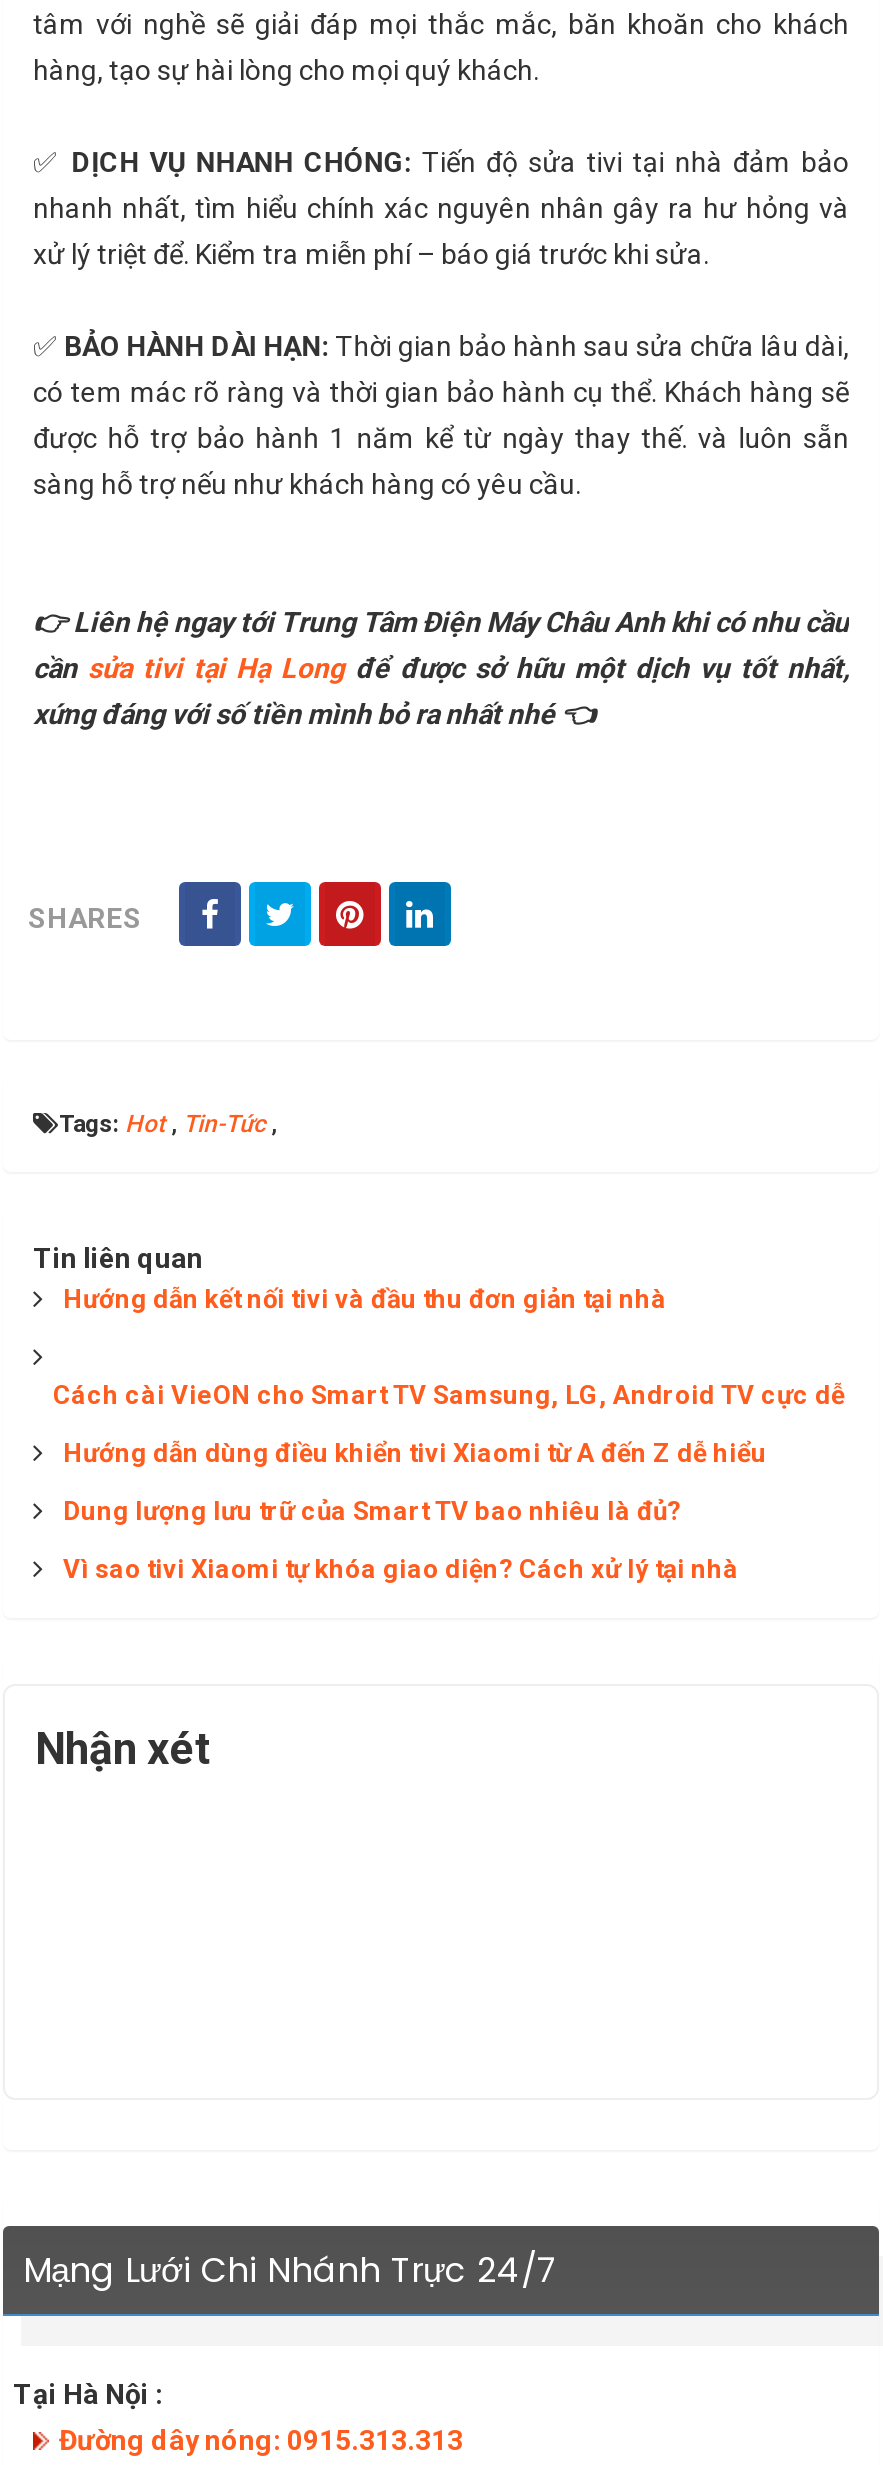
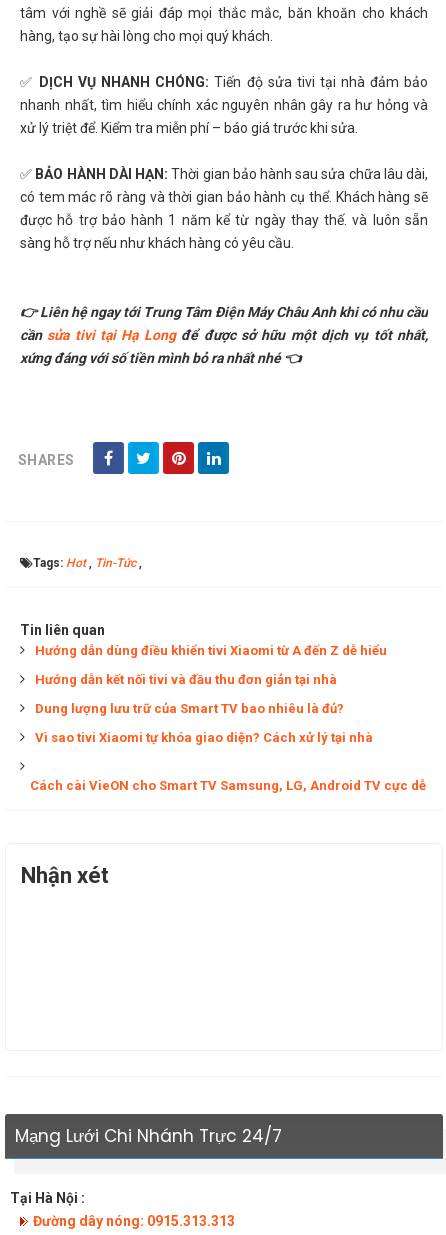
moved down: Hướng dẫn kết nối tivi và đầu thu đơn giản tại nhà

moved down: Cách cài VieON cho Smart TV Samsung, LG, Android TV cực dễ

moved up: Hướng dẫn dùng điều khiển tivi Xiaomi từ A đến Z dễ hiểu

moved up: Dung lượng lưu trữ của Smart TV bao nhiêu là đủ? | Vì sao tivi Xiaomi tự khóa giao diện? Cách xử lý tại nhà
